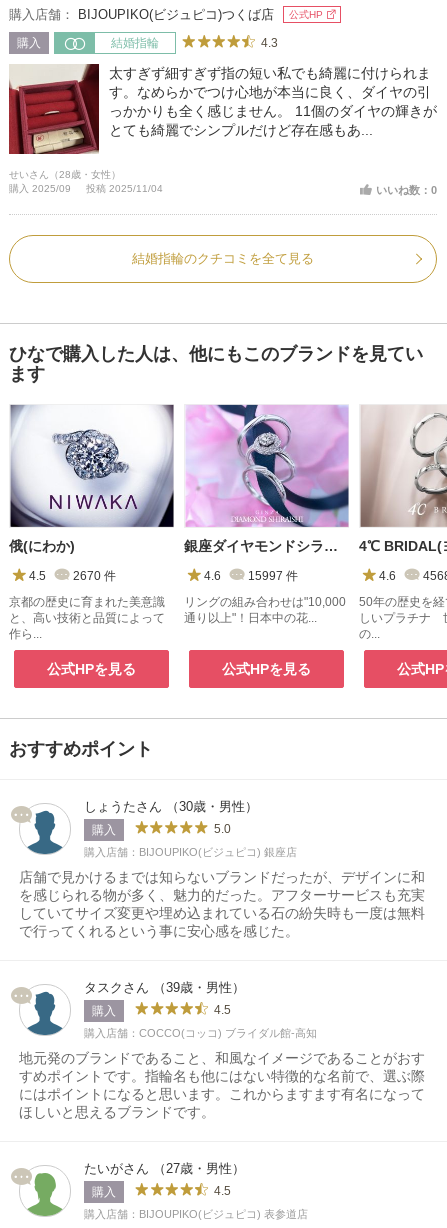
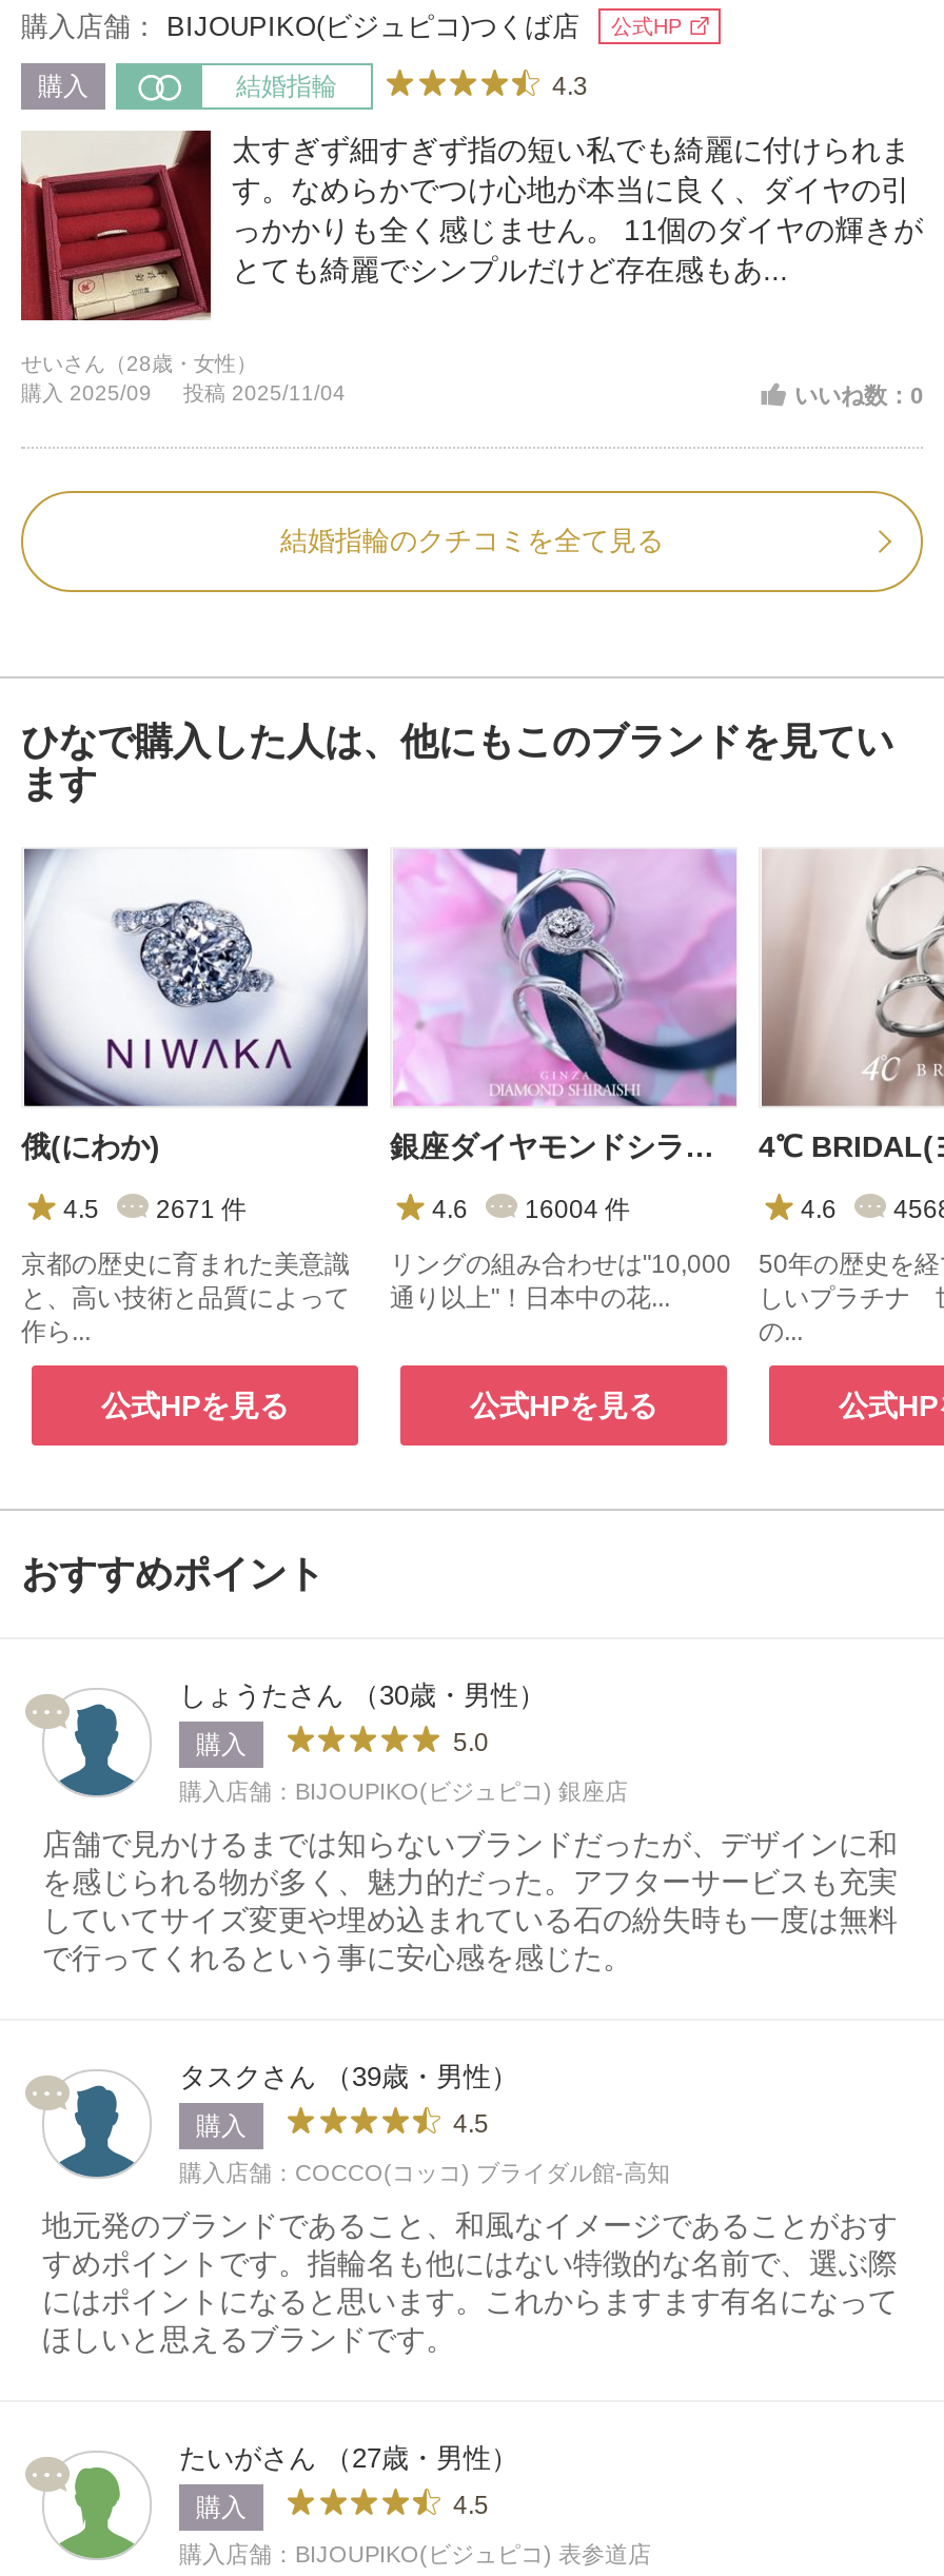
- 4.5 2670 件
+ 4.5 2671 件

- 4.6 15997 件
+ 4.6 16004 件
